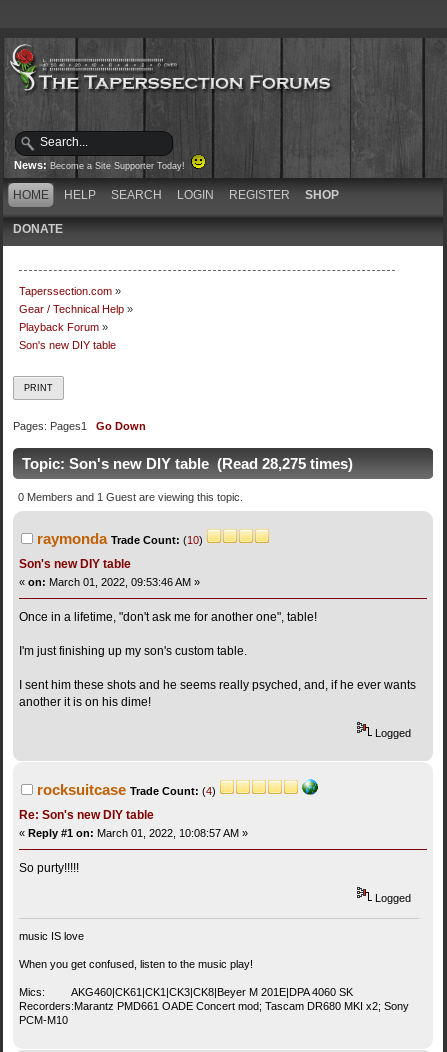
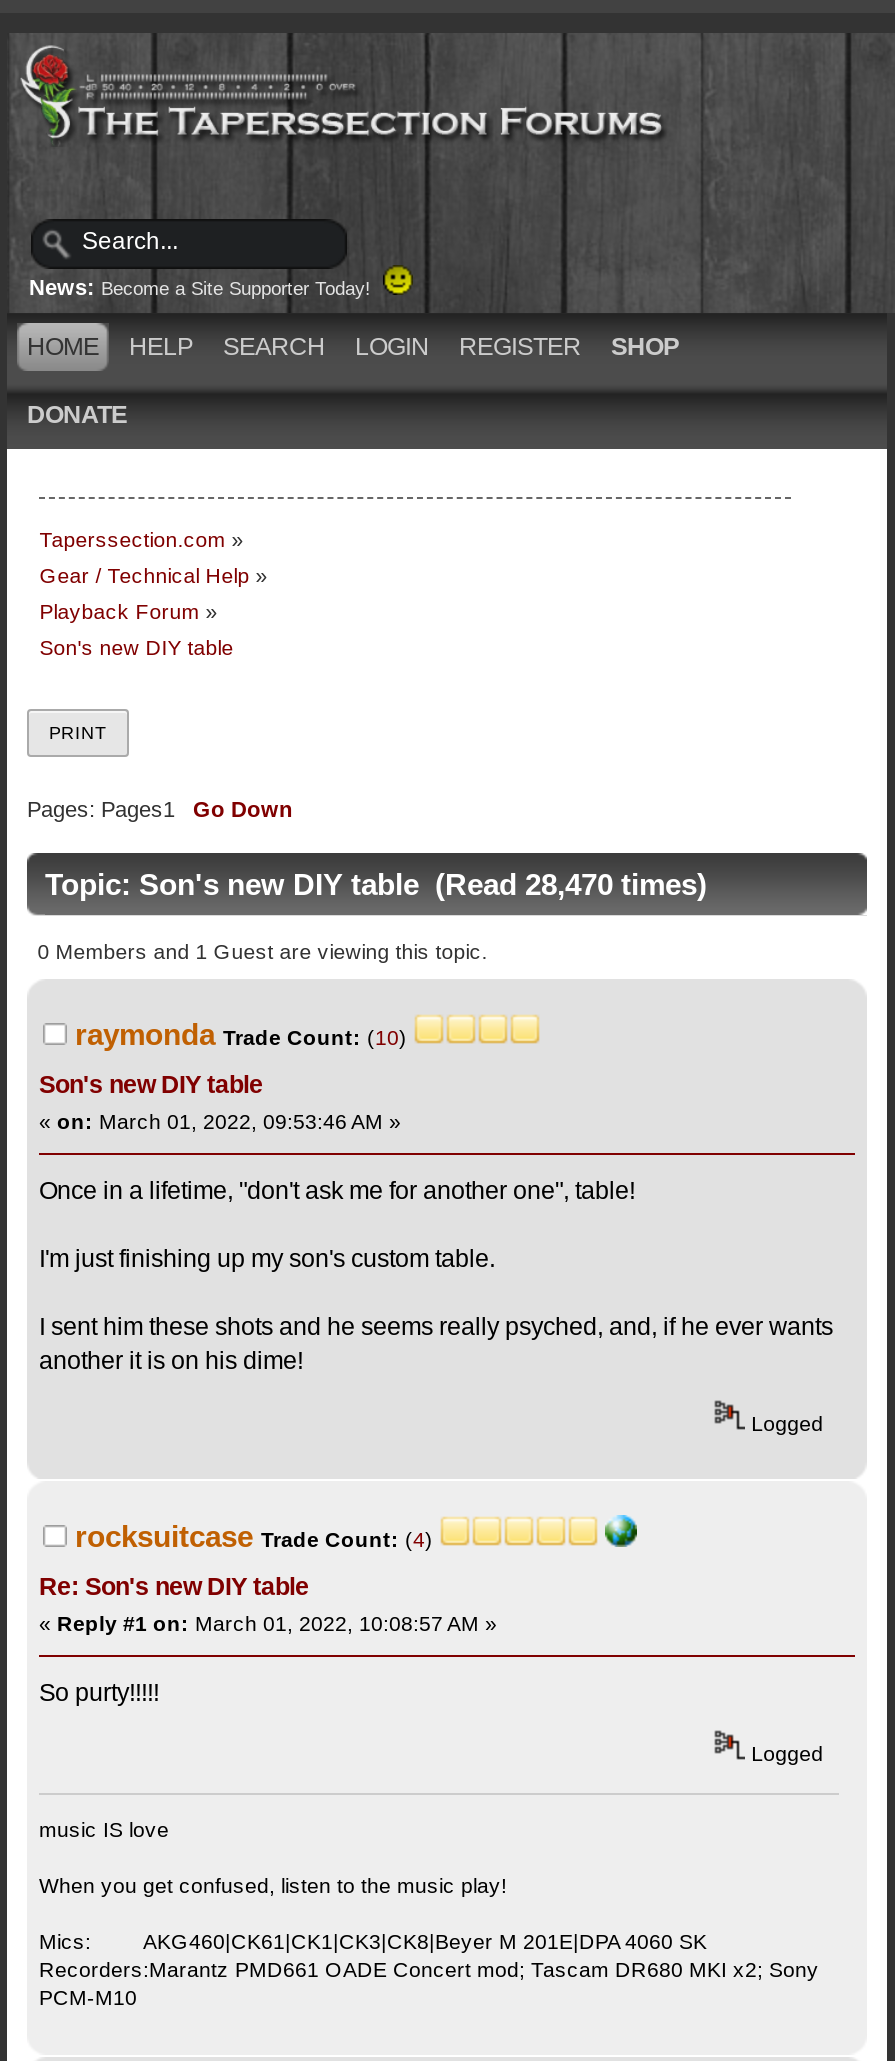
- Topic: Son's new DIY table (Read 28,275 times)
+ Topic: Son's new DIY table (Read 28,470 times)
